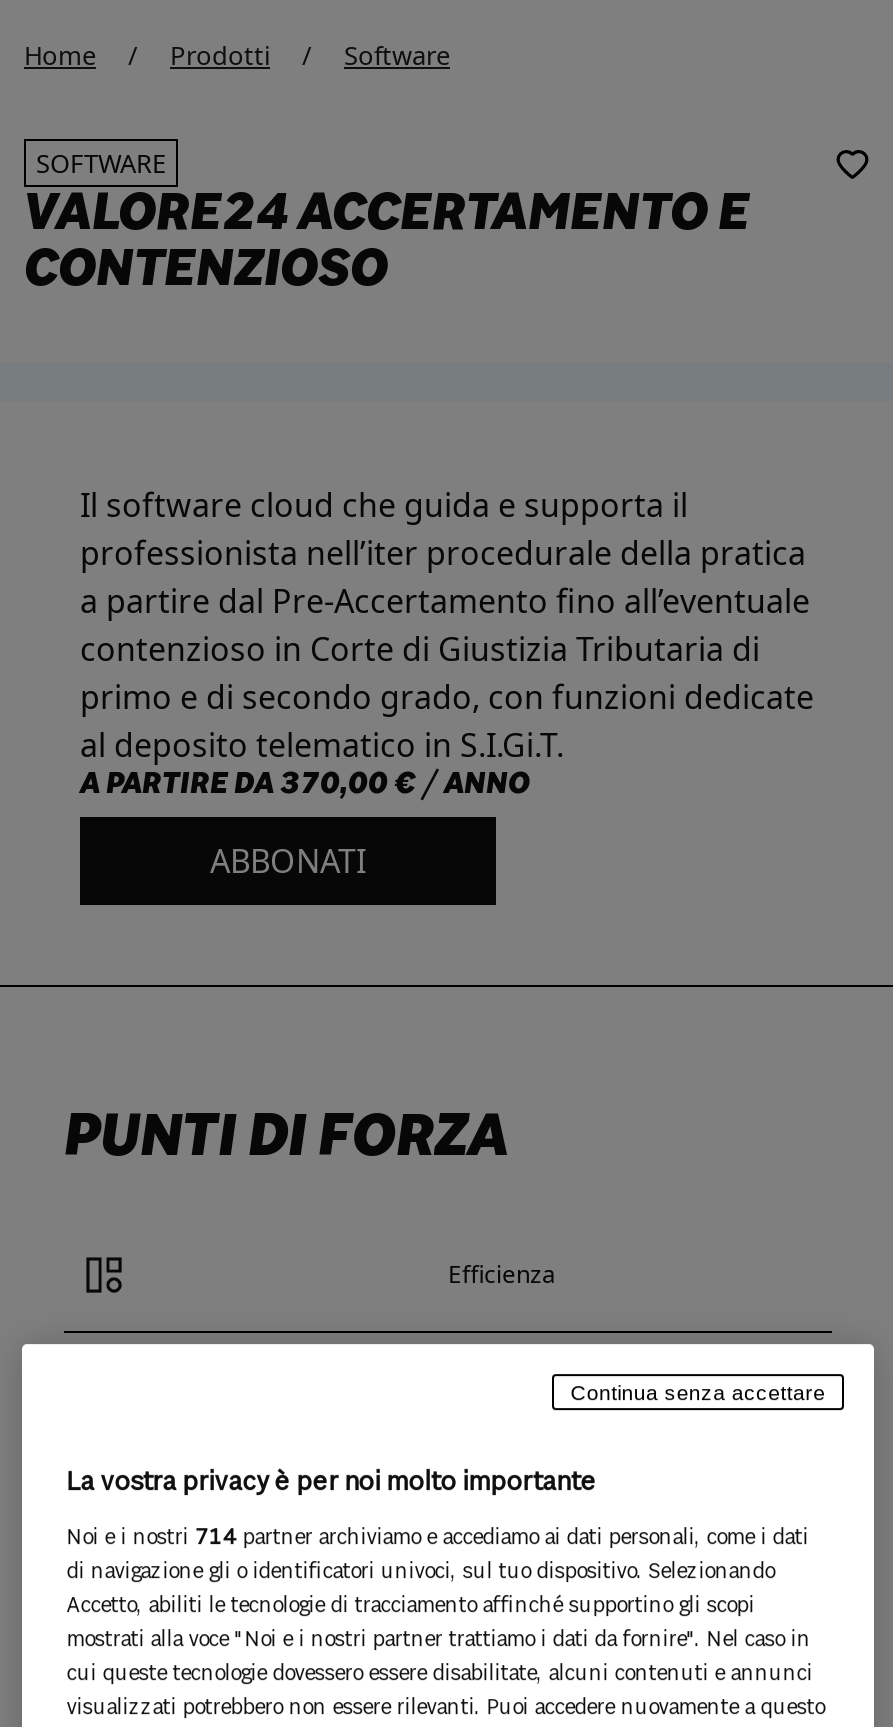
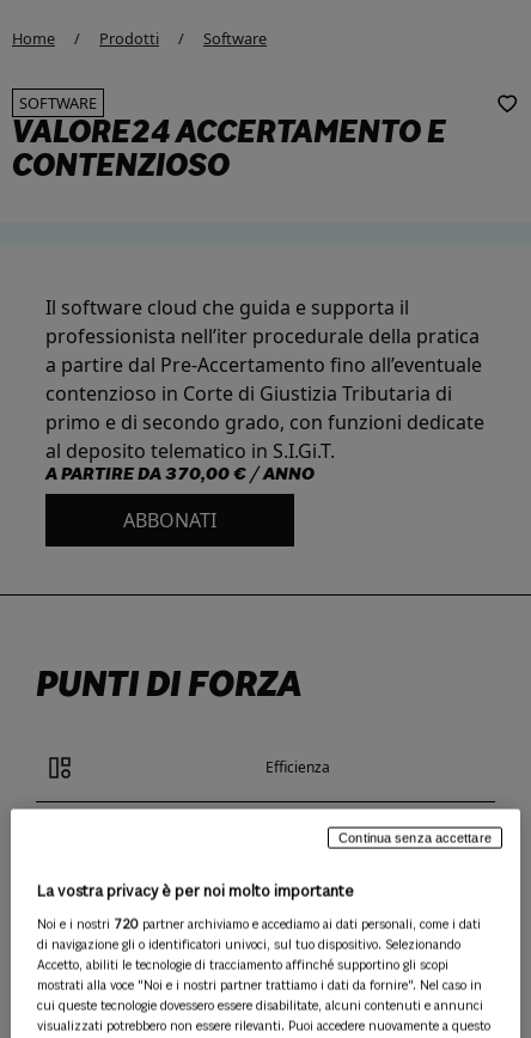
- Noi e i nostri 714 partner archiviamo e accediamo ai dati personali, come i dati
+ Noi e i nostri 720 partner archiviamo e accediamo ai dati personali, come i dati
